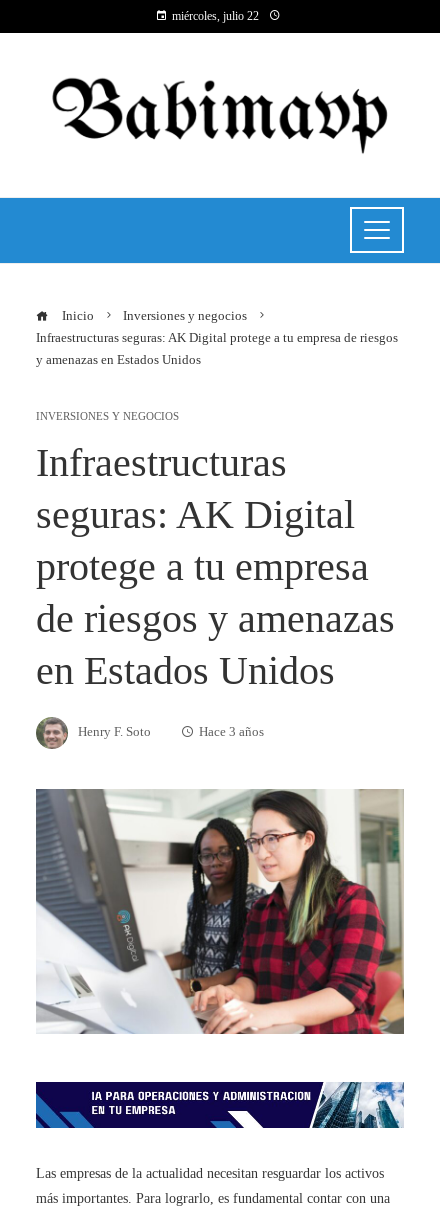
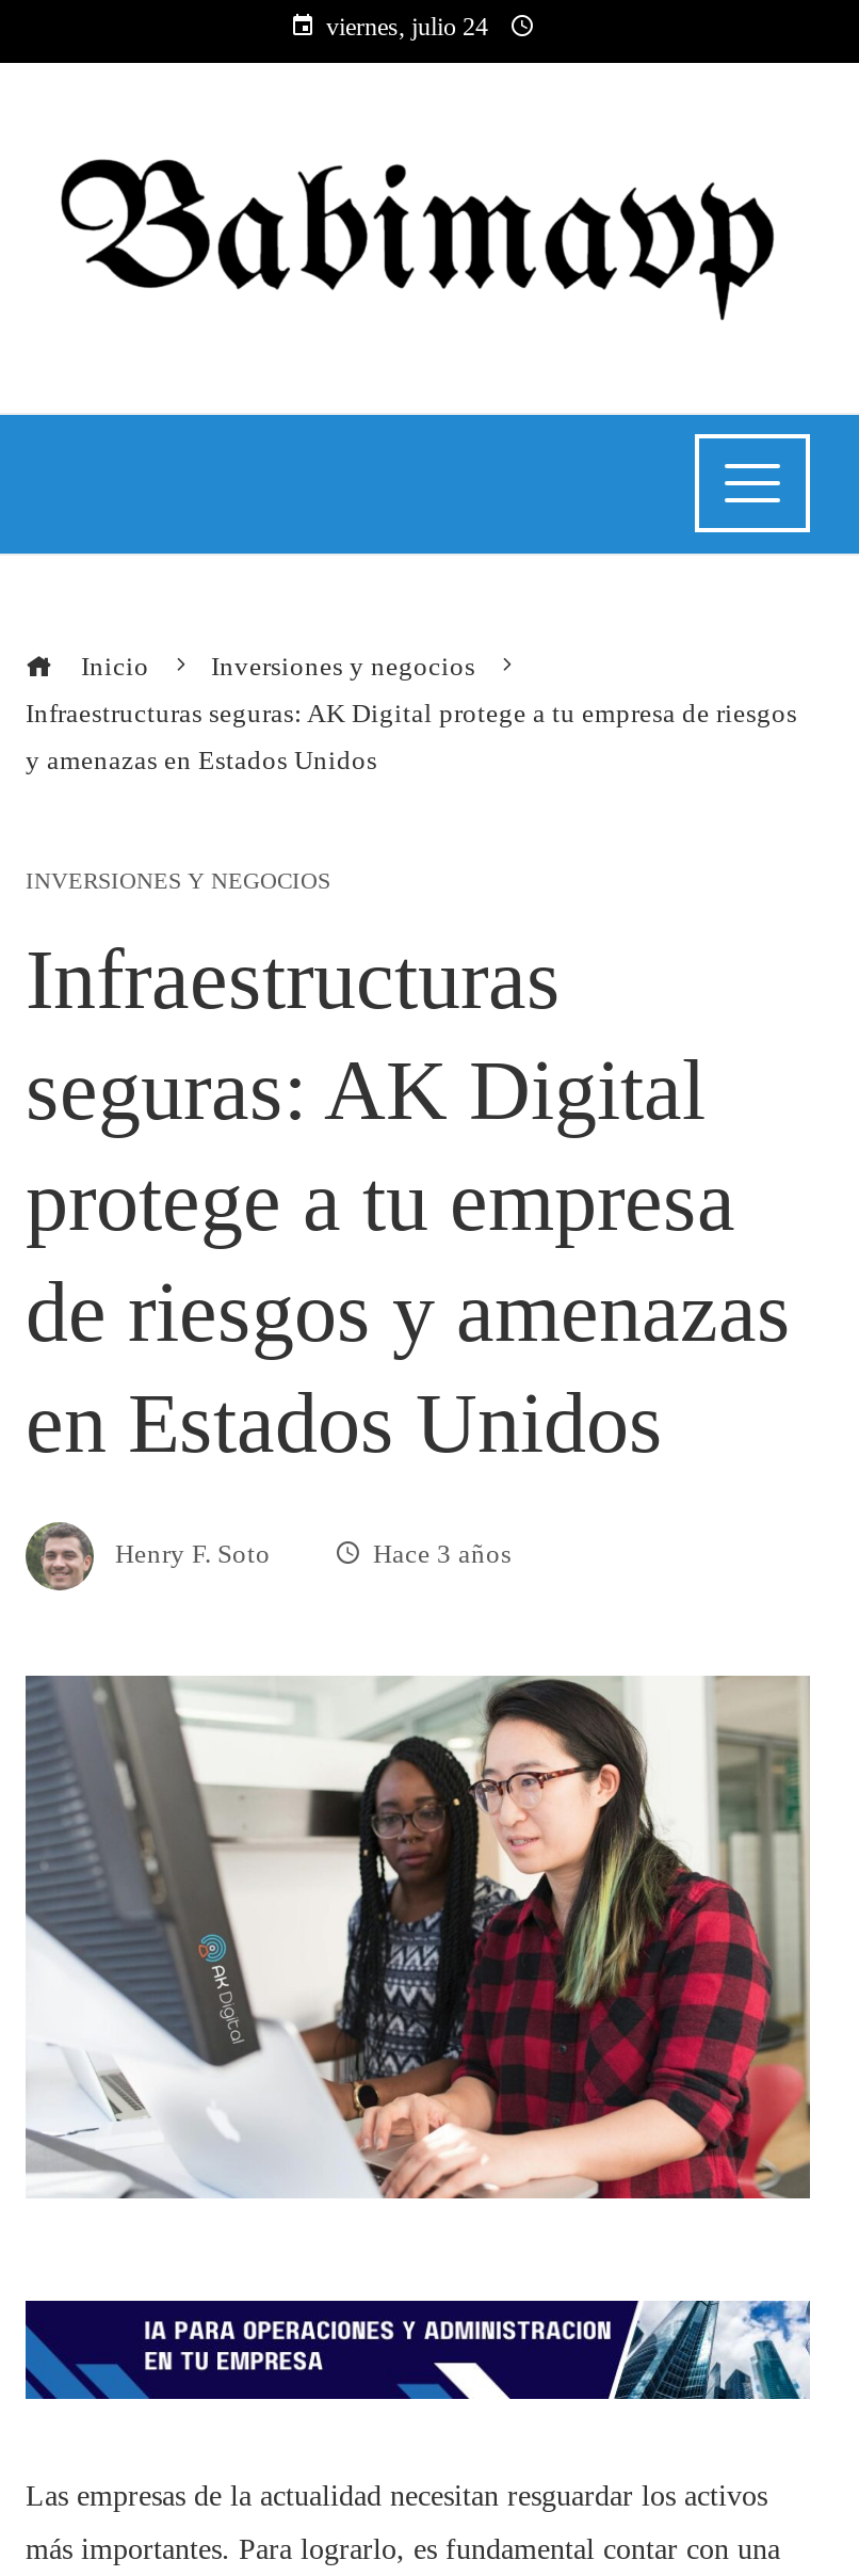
- miércoles, julio 22
+ viernes, julio 24
